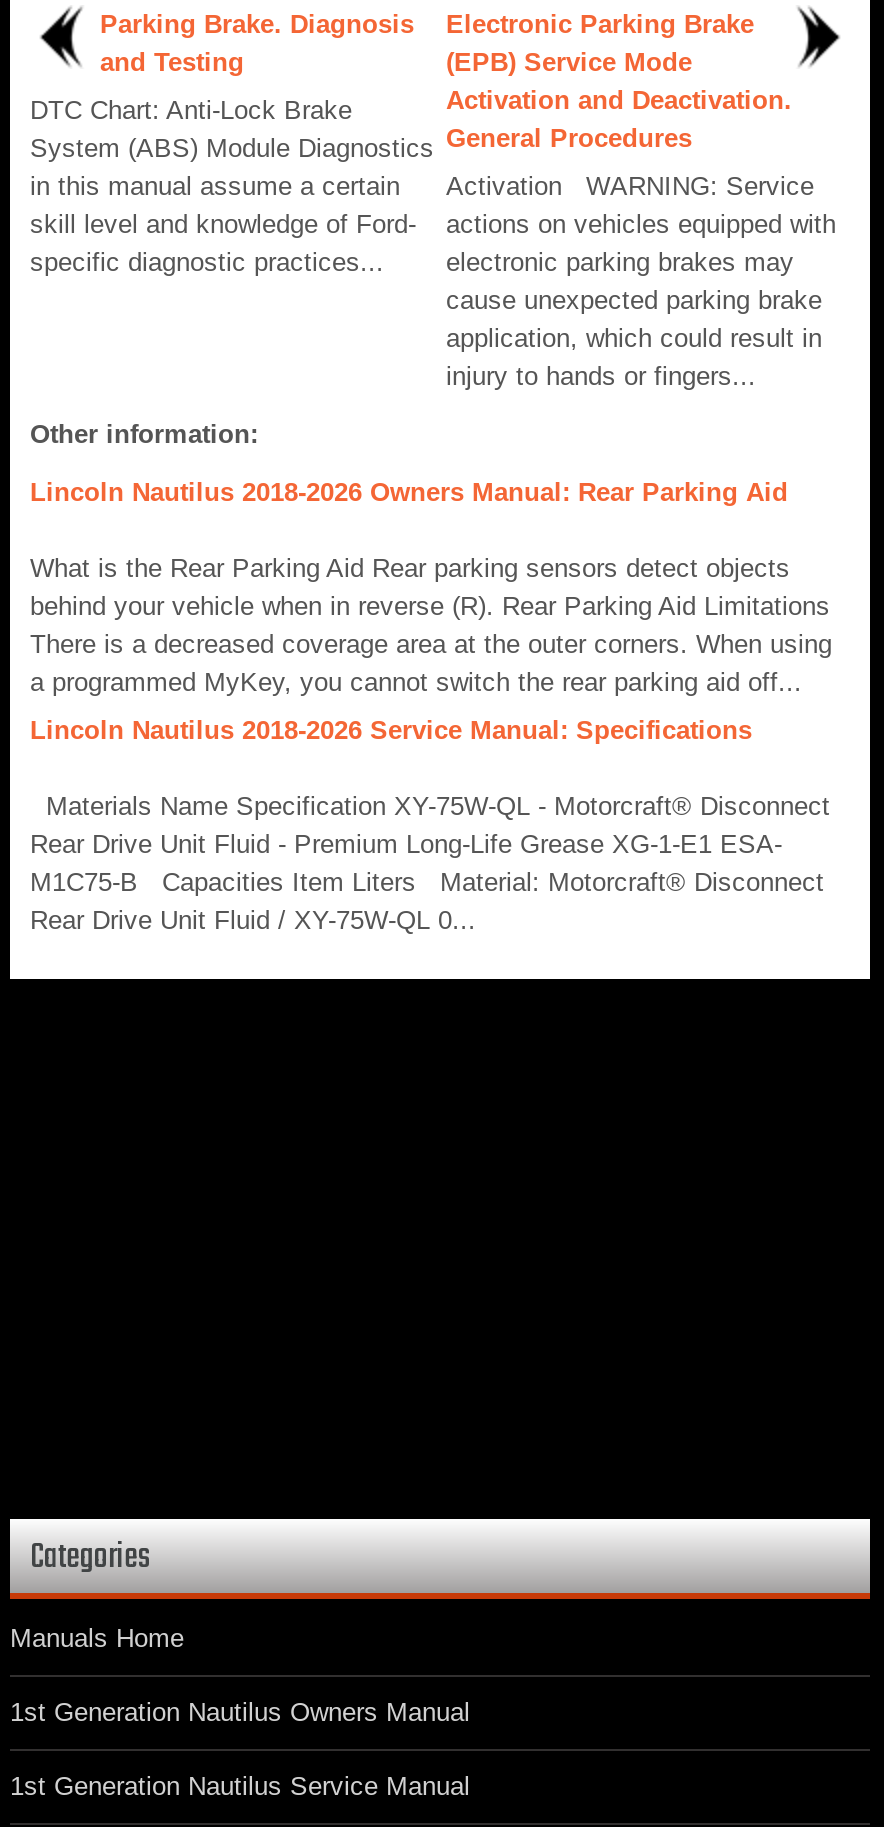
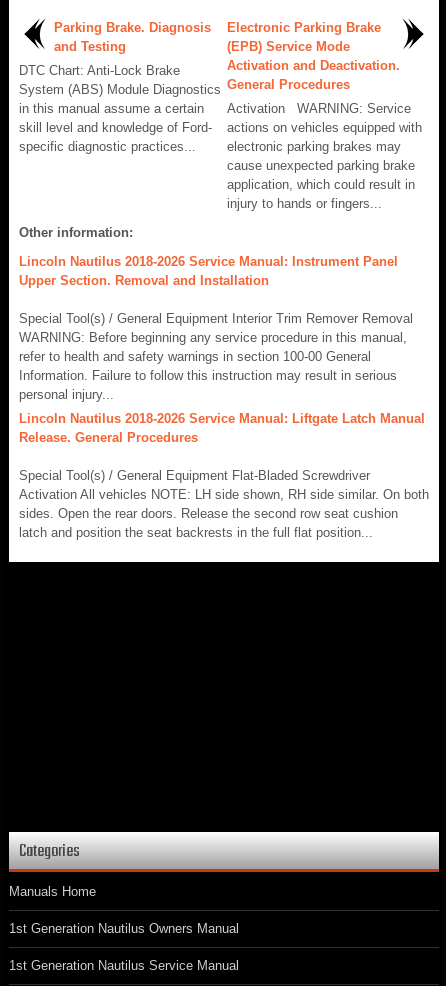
- Lincoln Nautilus 2018-2026 Owners Manual: Rear Parking Aid
+ Lincoln Nautilus 2018-2026 Service Manual: Instrument Panel
+ Upper Section. Removal and Installation

- What is the Rear Parking Aid Rear parking sensors detect objects
- behind your vehicle when in reverse (R). Rear Parking Aid Limitations
- There is a decreased coverage area at the outer corners. When using
- a programmed MyKey, you cannot switch the rear parking aid off...
+ Special Tool(s) / General Equipment Interior Trim Remover Removal
+ WARNING: Before beginning any service procedure in this manual,
+ refer to health and safety warnings in section 100-00 General
+ Information. Failure to follow this instruction may result in serious
+ personal injury...

- Lincoln Nautilus 2018-2026 Service Manual: Specifications
+ Lincoln Nautilus 2018-2026 Service Manual: Liftgate Latch Manual
+ Release. General Procedures

- Materials Name Specification XY-75W-QL - Motorcraft® Disconnect
- Rear Drive Unit Fluid - Premium Long-Life Grease XG-1-E1 ESA-
- M1C75-B Capacities Item Liters Material: Motorcraft® Disconnect
- Rear Drive Unit Fluid / XY-75W-QL 0...
+ Special Tool(s) / General Equipment Flat-Bladed Screwdriver
+ Activation All vehicles NOTE: LH side shown, RH side similar. On both
+ sides. Open the rear doors. Release the second row seat cushion
+ latch and position the seat backrests in the full flat position...
